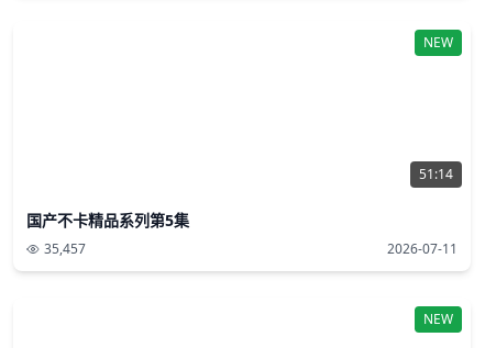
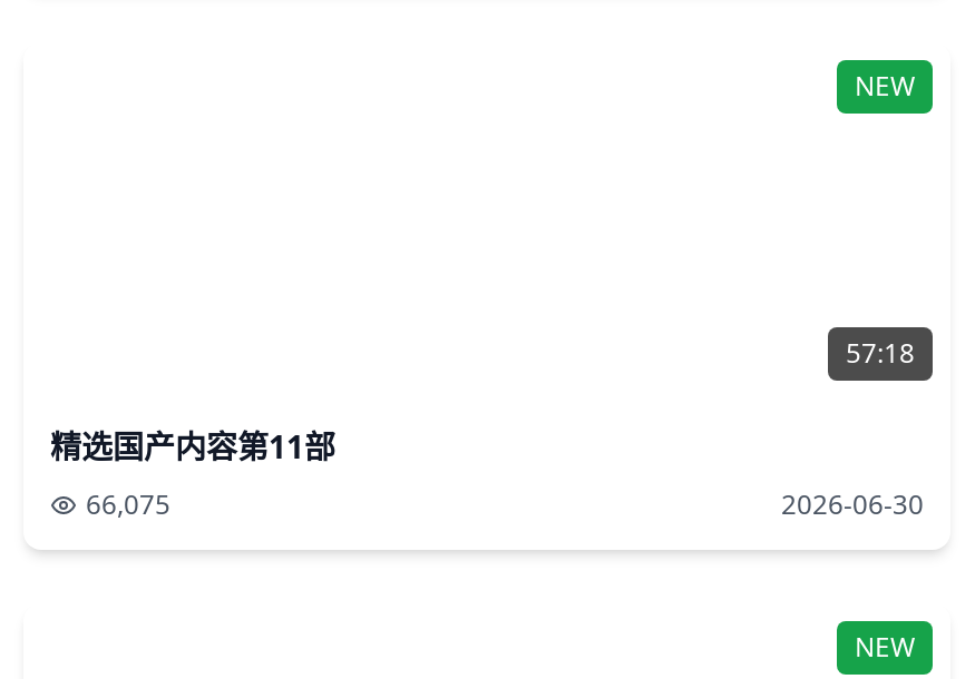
- 51:14
+ 57:18

- 国产不卡精品系列第5集
- 35,457
- 2026-07-11
+ 精选国产内容第11部
+ 66,075
+ 2026-06-30
